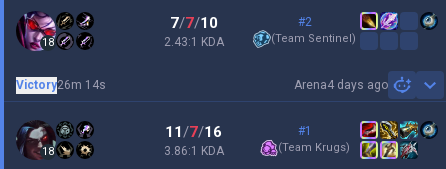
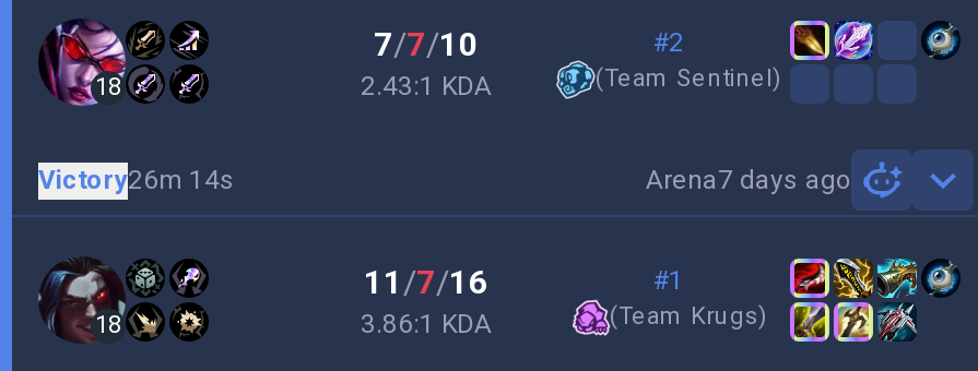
- Arena4 days ago
+ Arena7 days ago
